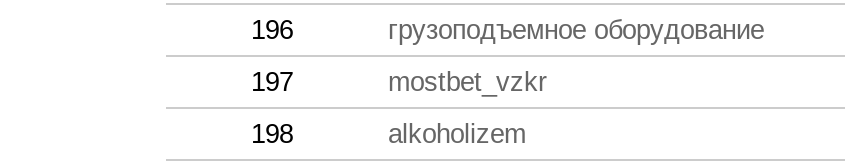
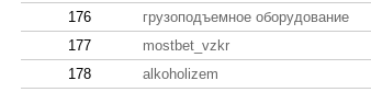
- 196
+ 176

- 197
+ 177

- 198
+ 178
